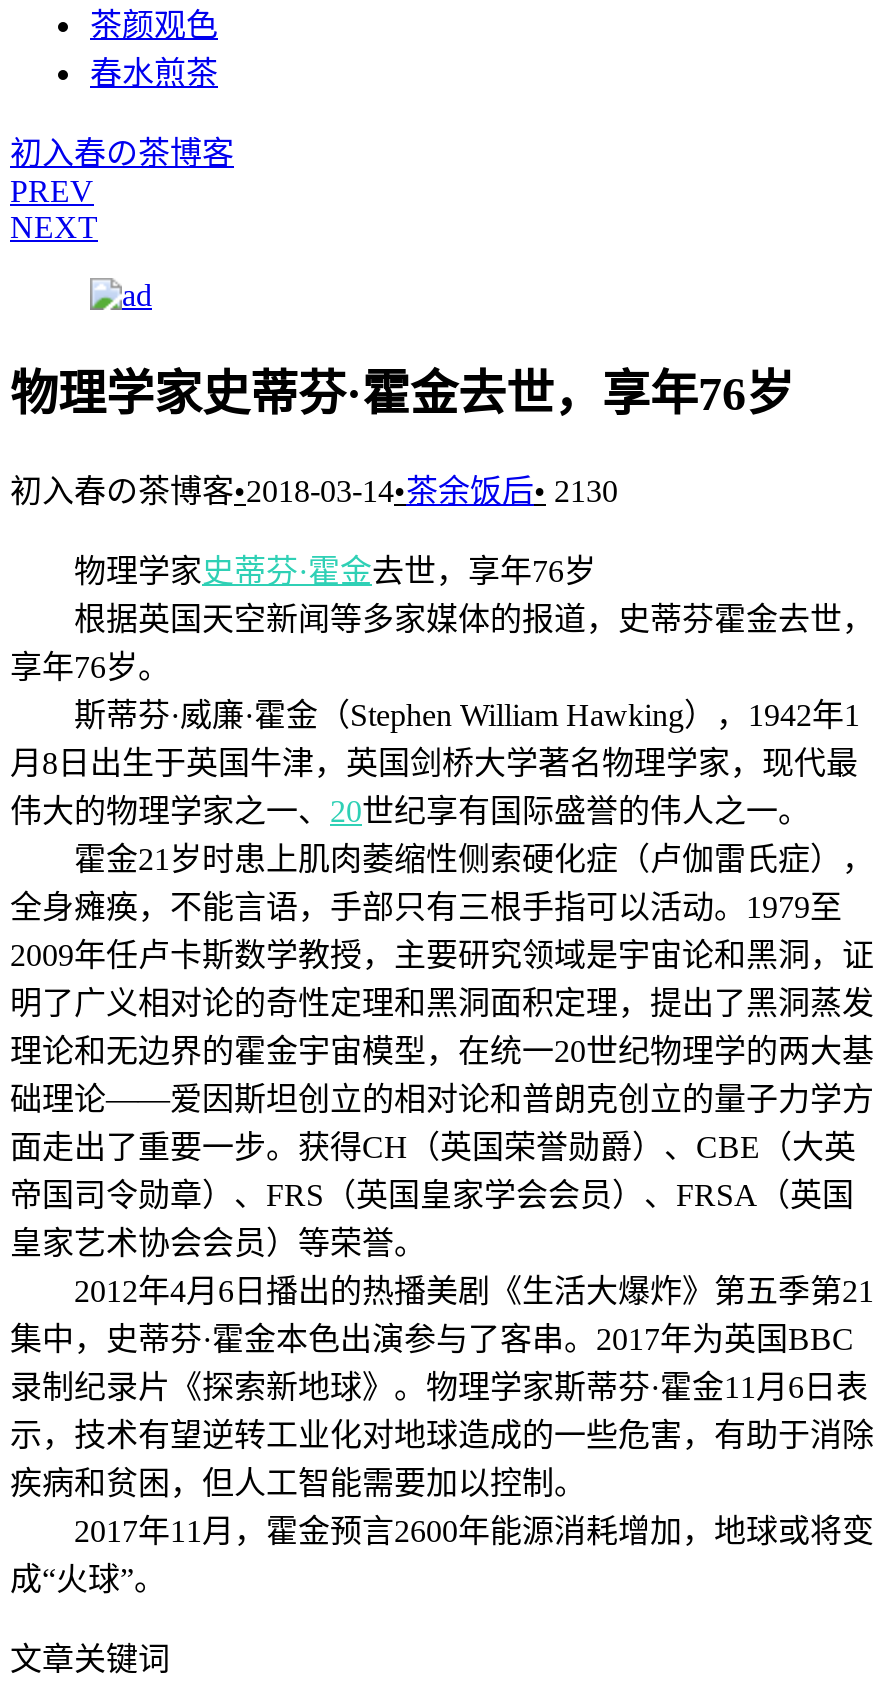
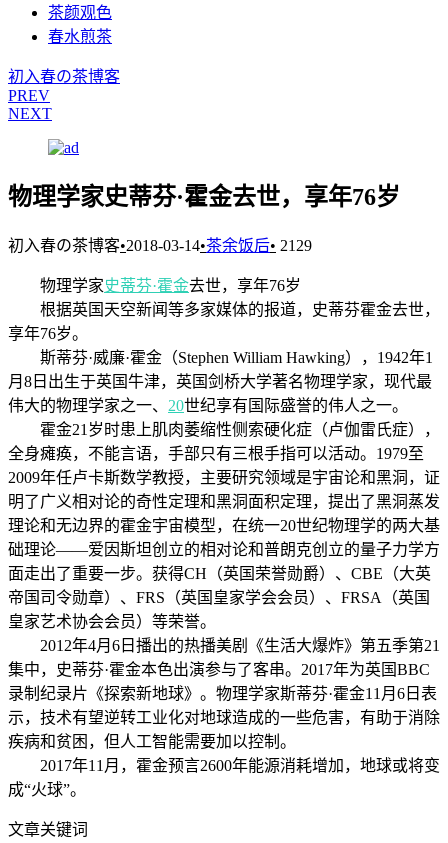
- 初入春の茶博客•2018-03-14•茶余饭后• 2130
+ 初入春の茶博客•2018-03-14•茶余饭后• 2129
